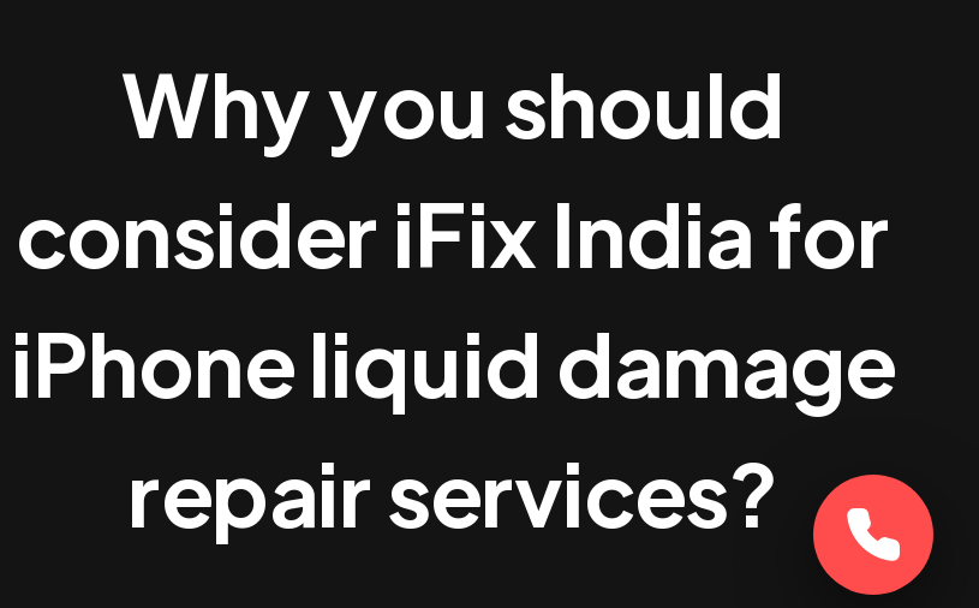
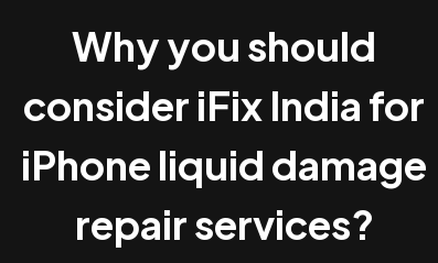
- [image]
